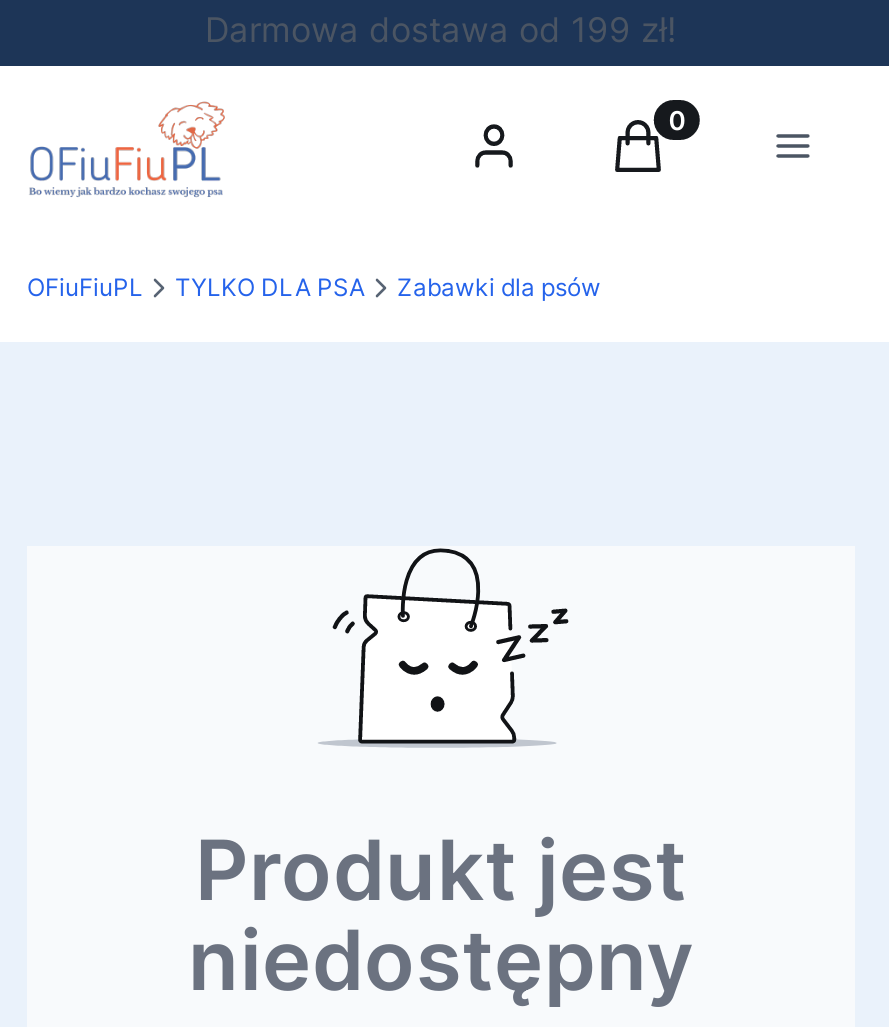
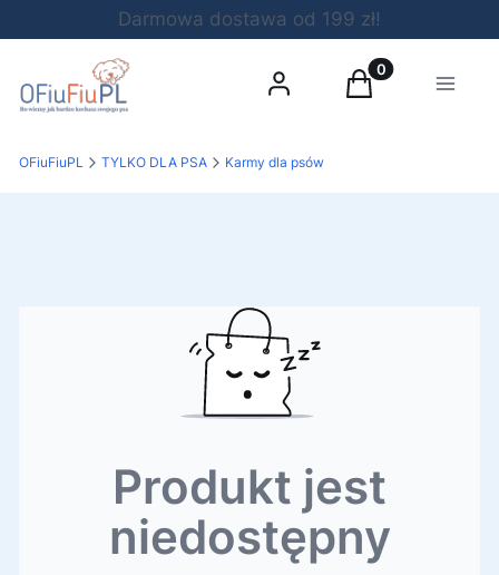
- Zabawki dla psów
+ Karmy dla psów
